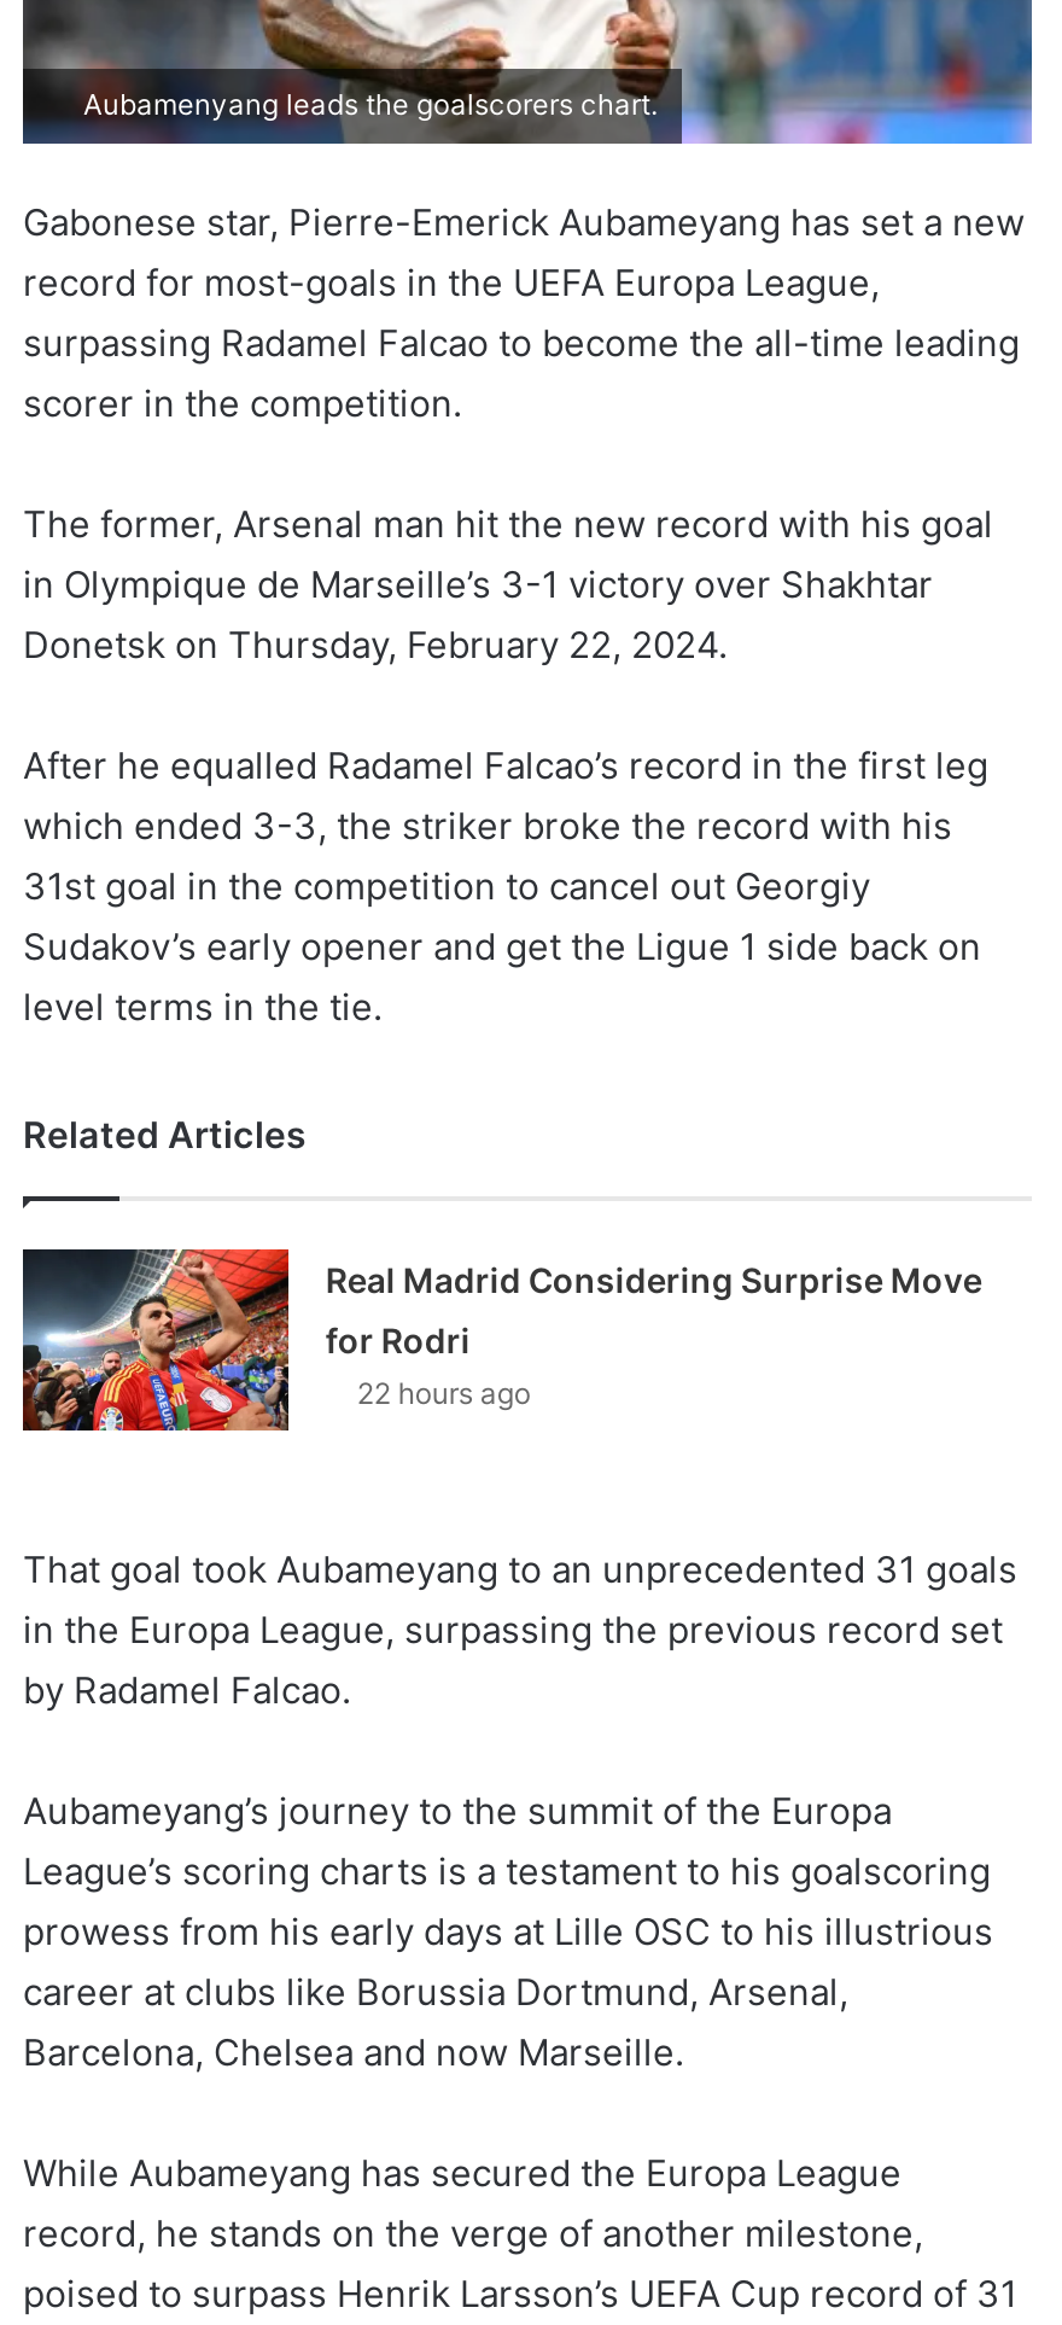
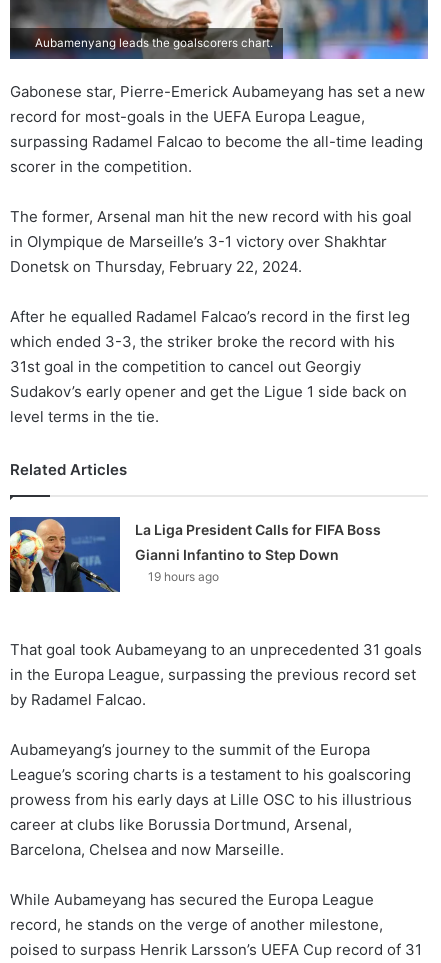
- [image]
- Real Madrid Considering Surprise Move
+ [image]
+ La Liga President Calls for FIFA Boss

- for Rodri
- 22 hours ago
+ Gianni Infantino to Step Down
+ 19 hours ago
